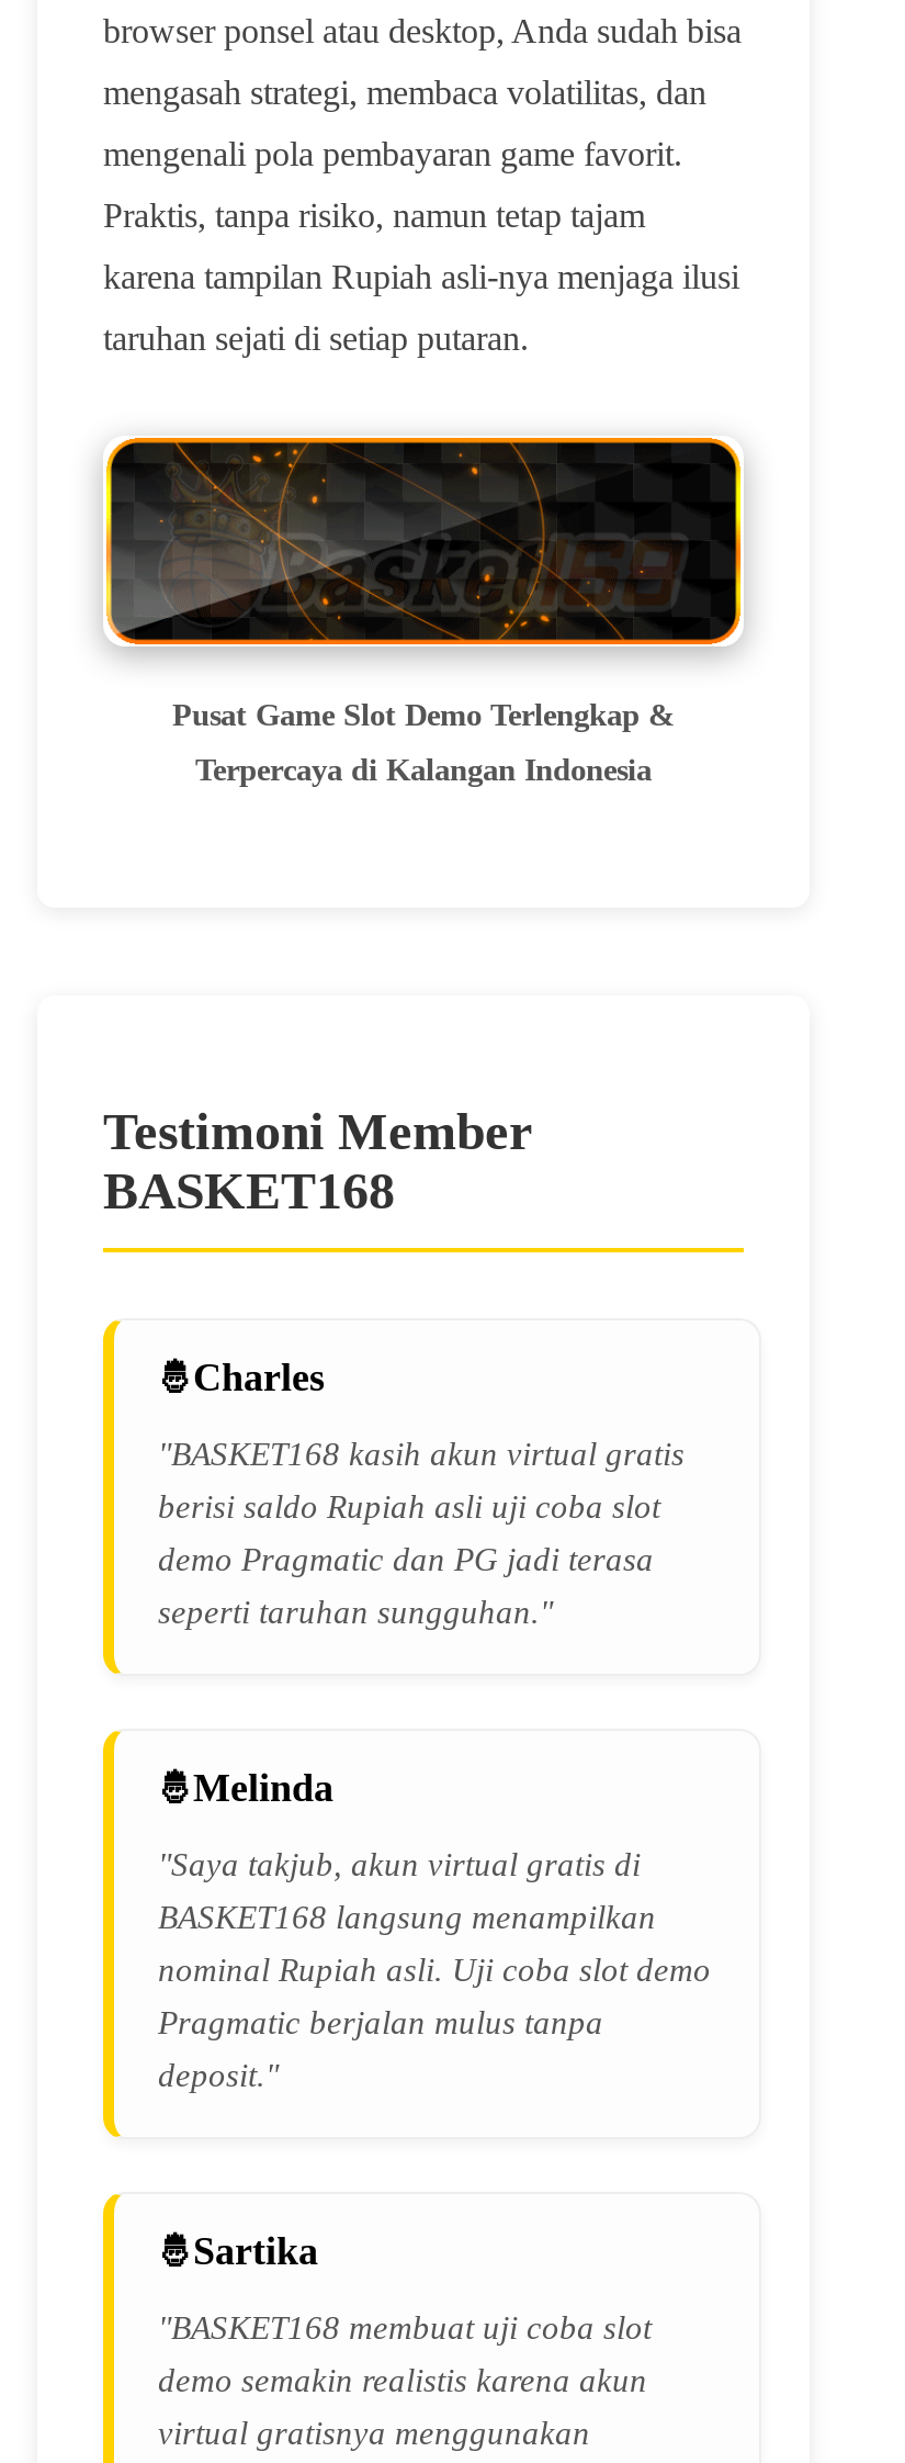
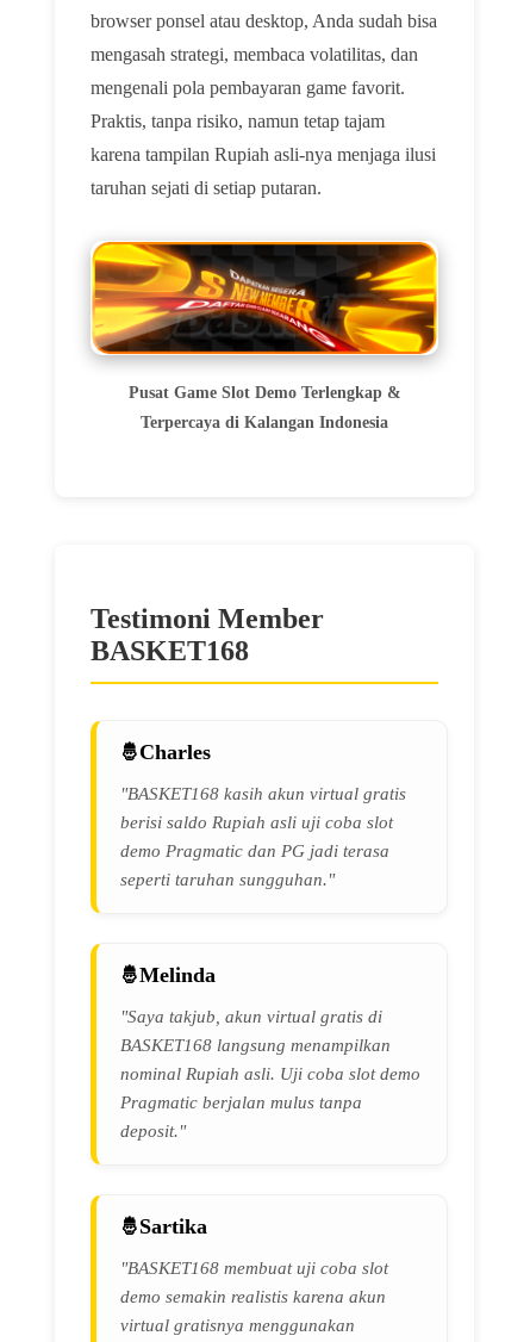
- [image]
+ [image]
